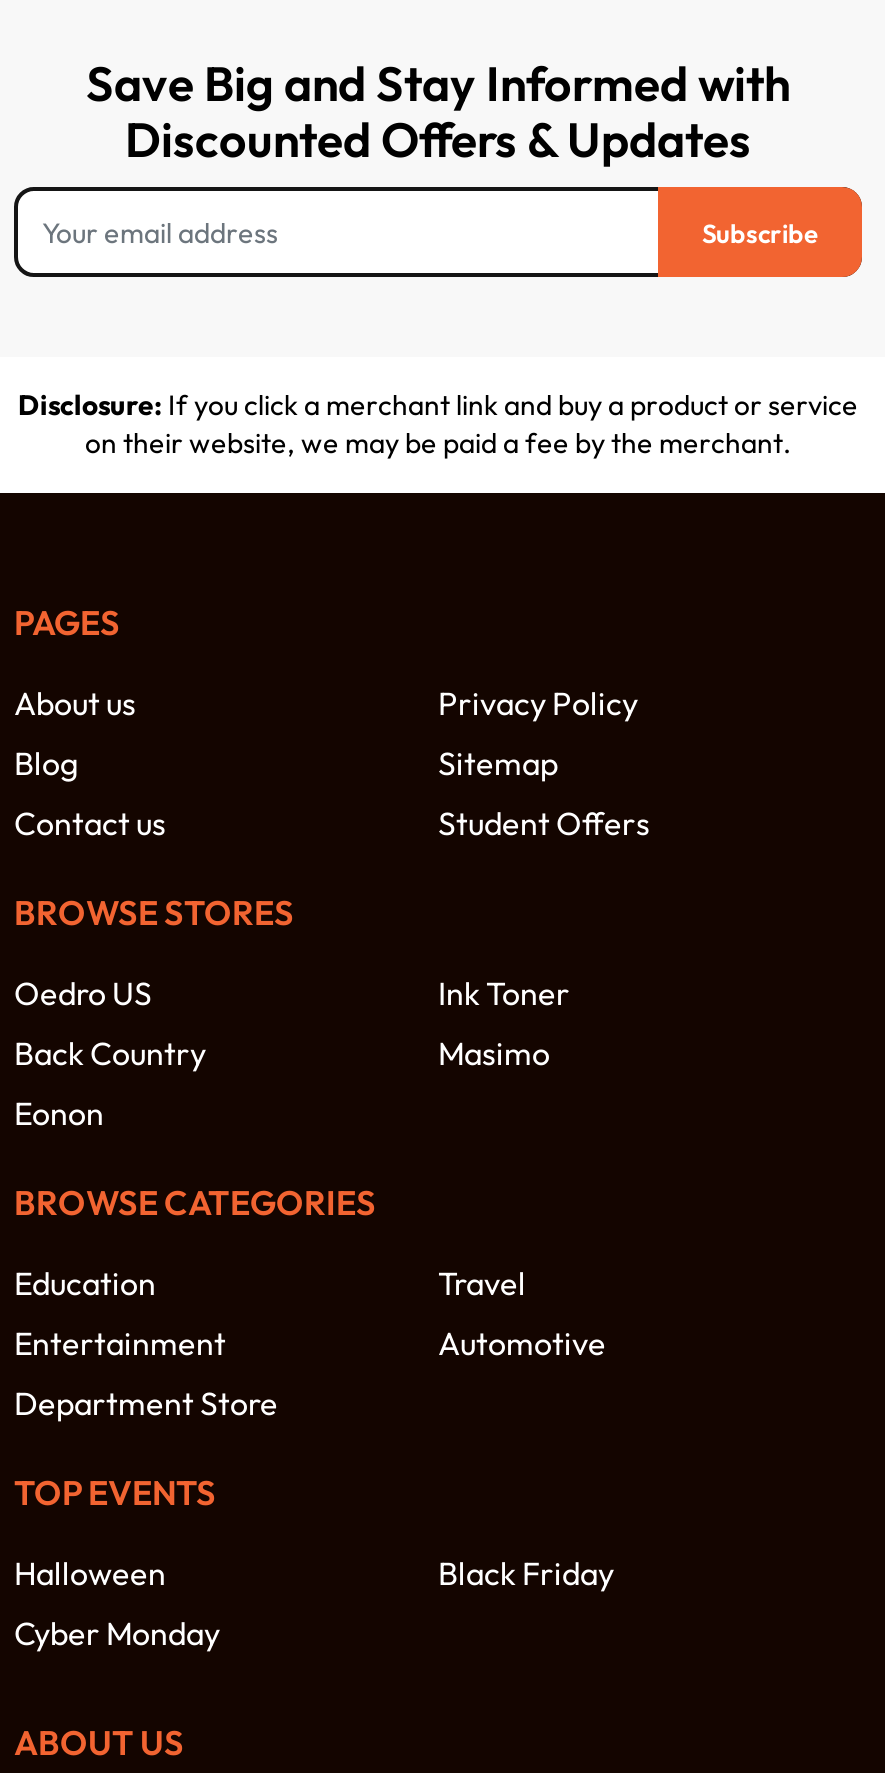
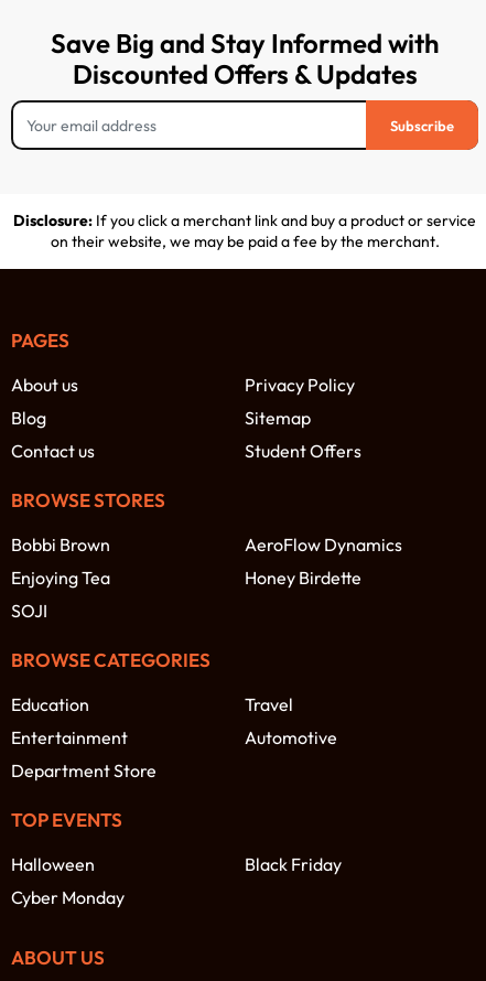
- Oedro US
- Ink Toner
+ Bobbi Brown
+ AeroFlow Dynamics

- Back Country
- Masimo
+ Enjoying Tea
+ Honey Birdette

- Eonon
+ SOJI
